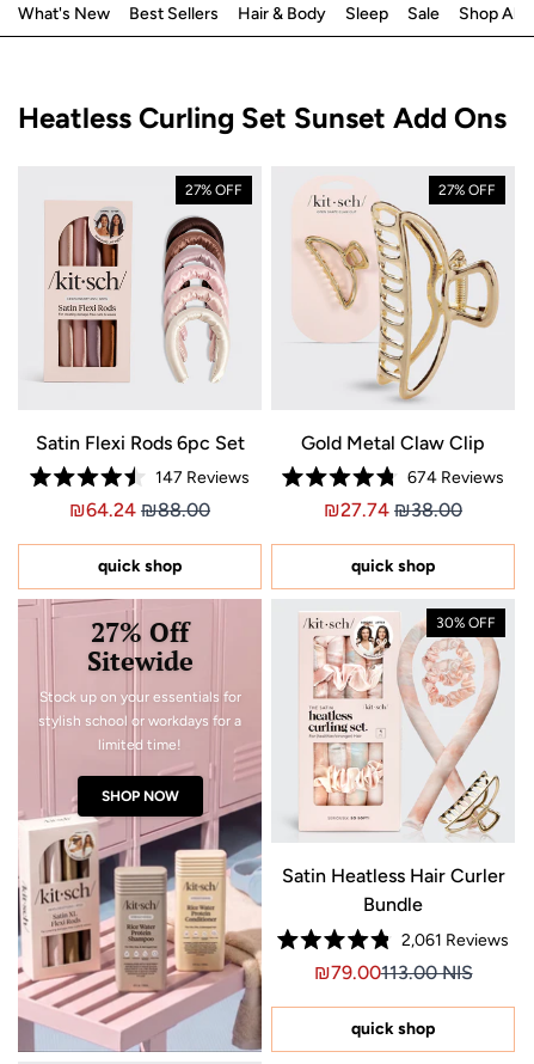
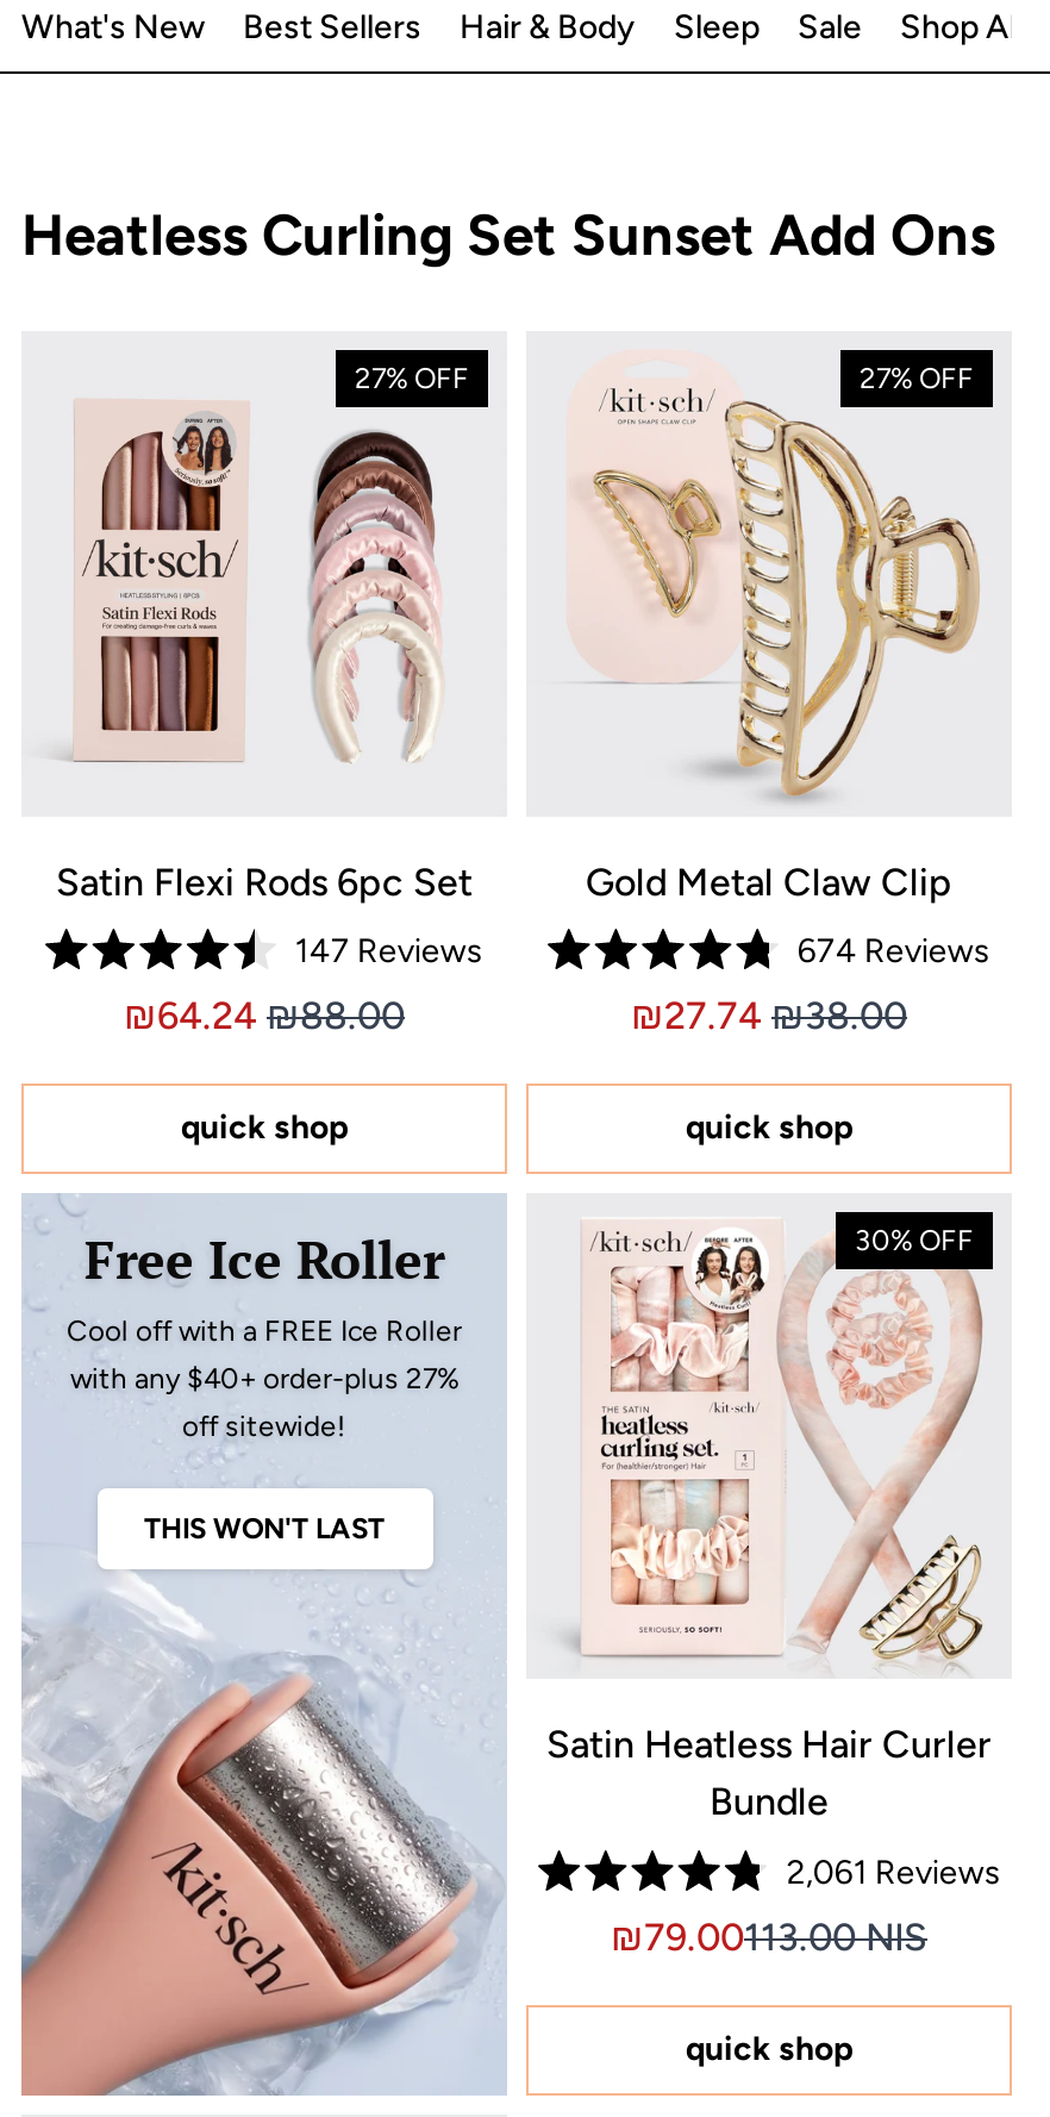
- [image]
- 27% Off
- Sitewide
- Stock up on your essentials for
- stylish school or workdays for a
- limited time!
+ [image]
+ Free Ice Roller
+ Cool off with a FREE Ice Roller
+ with any $40+ order-plus 27%
+ off sitewide!

- SHOP NOW
+ THIS WON'T LAST
